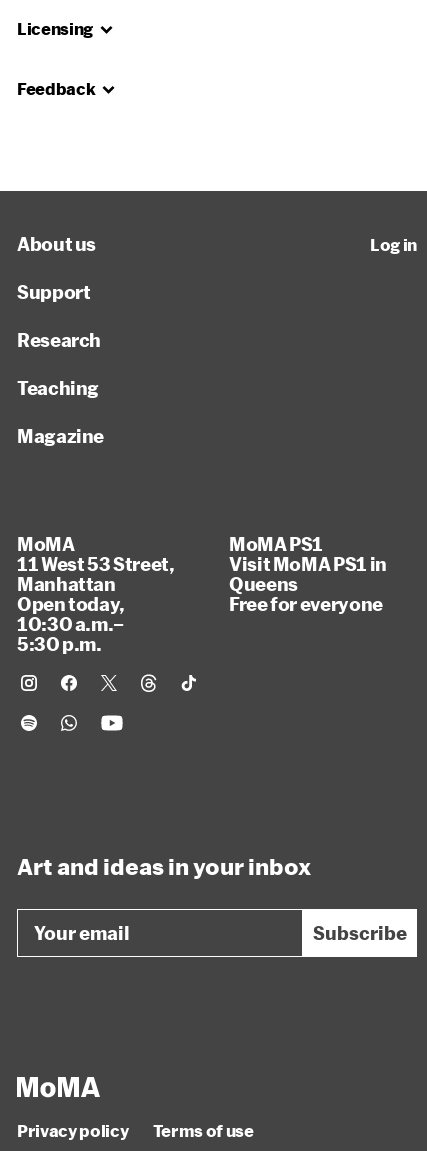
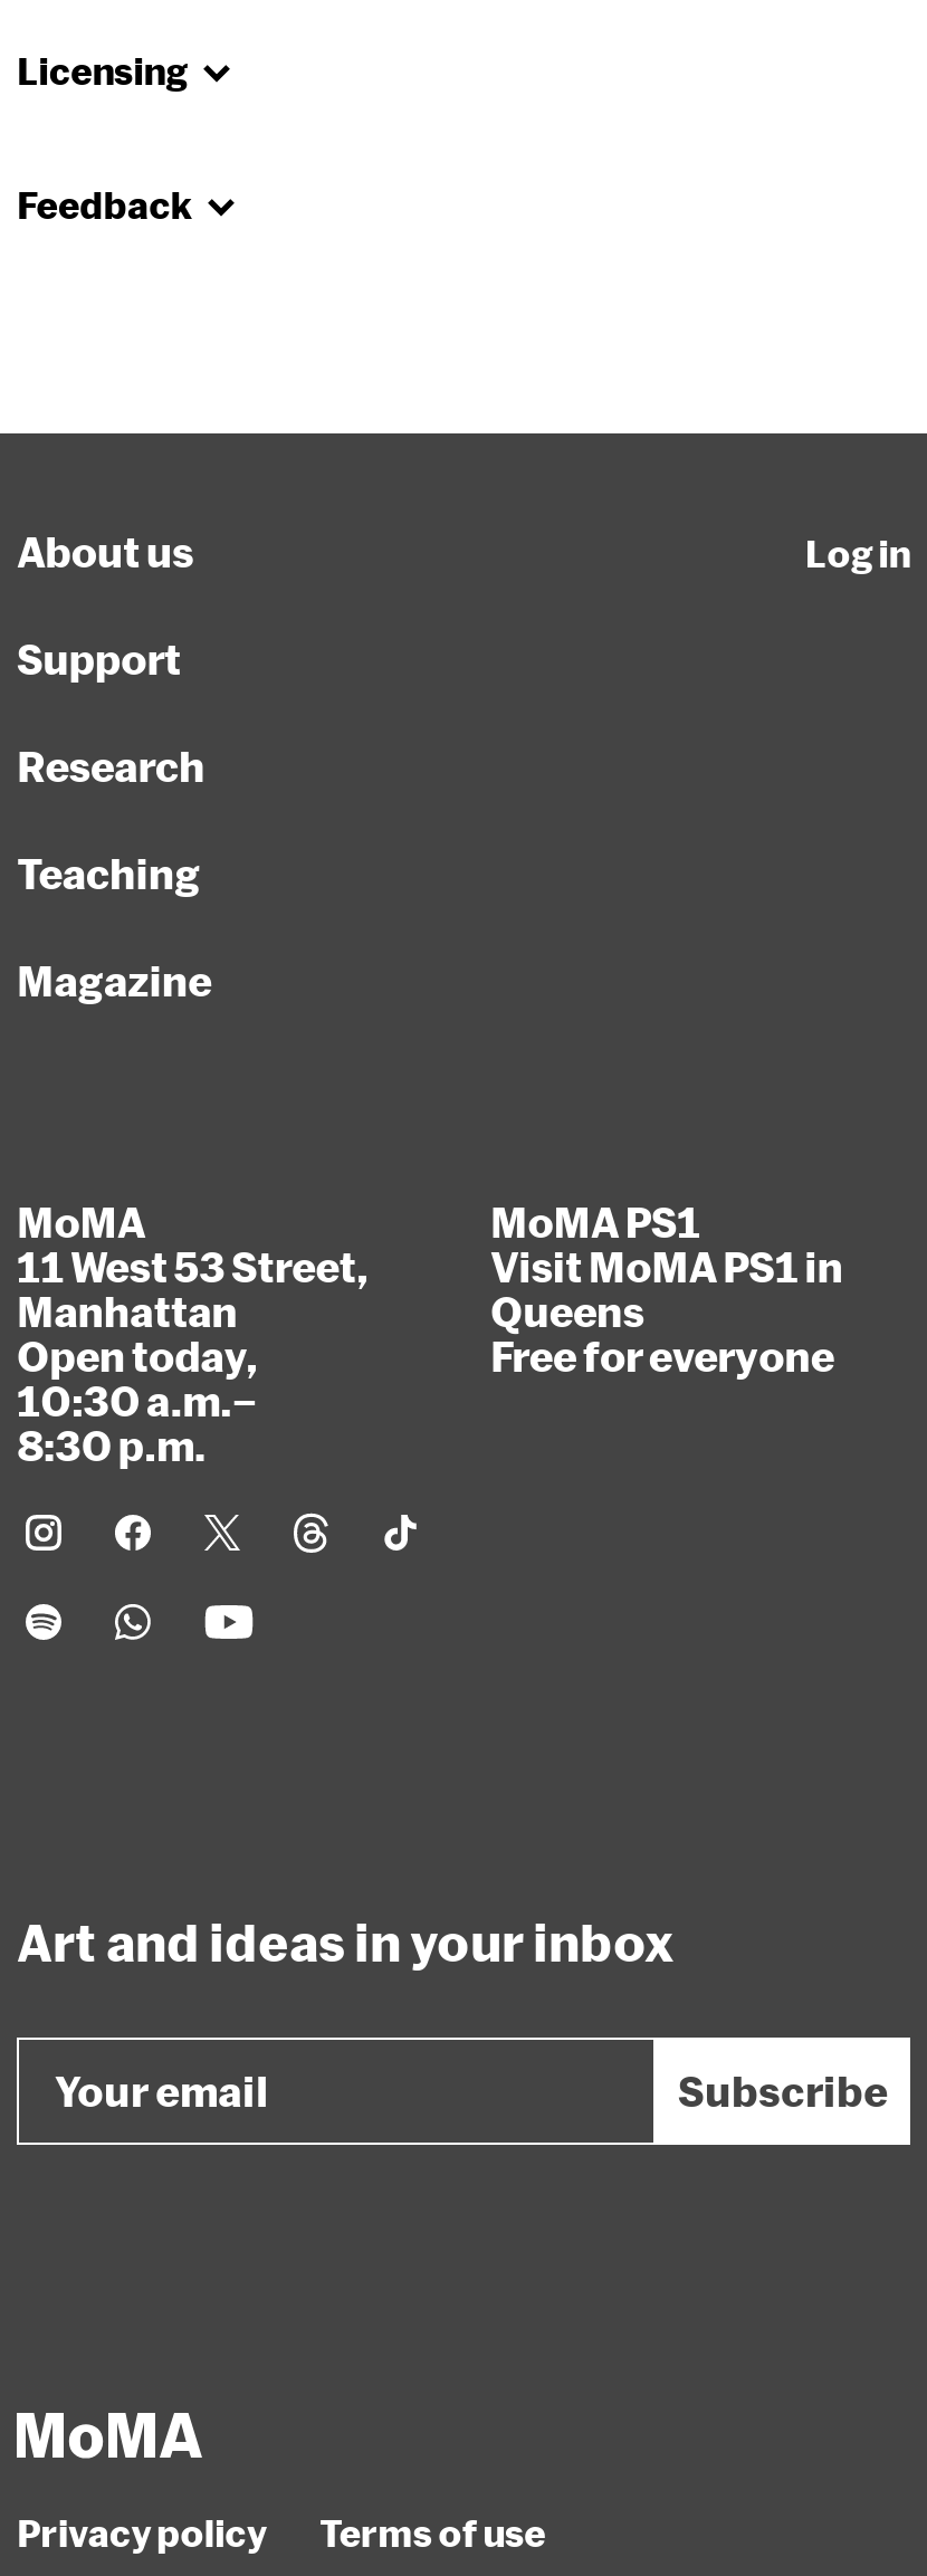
- 5:30 p.m.
+ 8:30 p.m.
